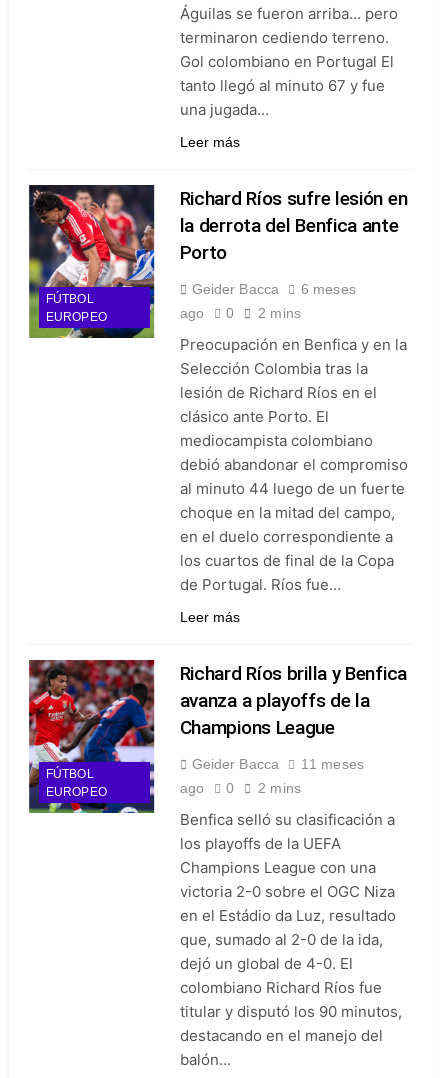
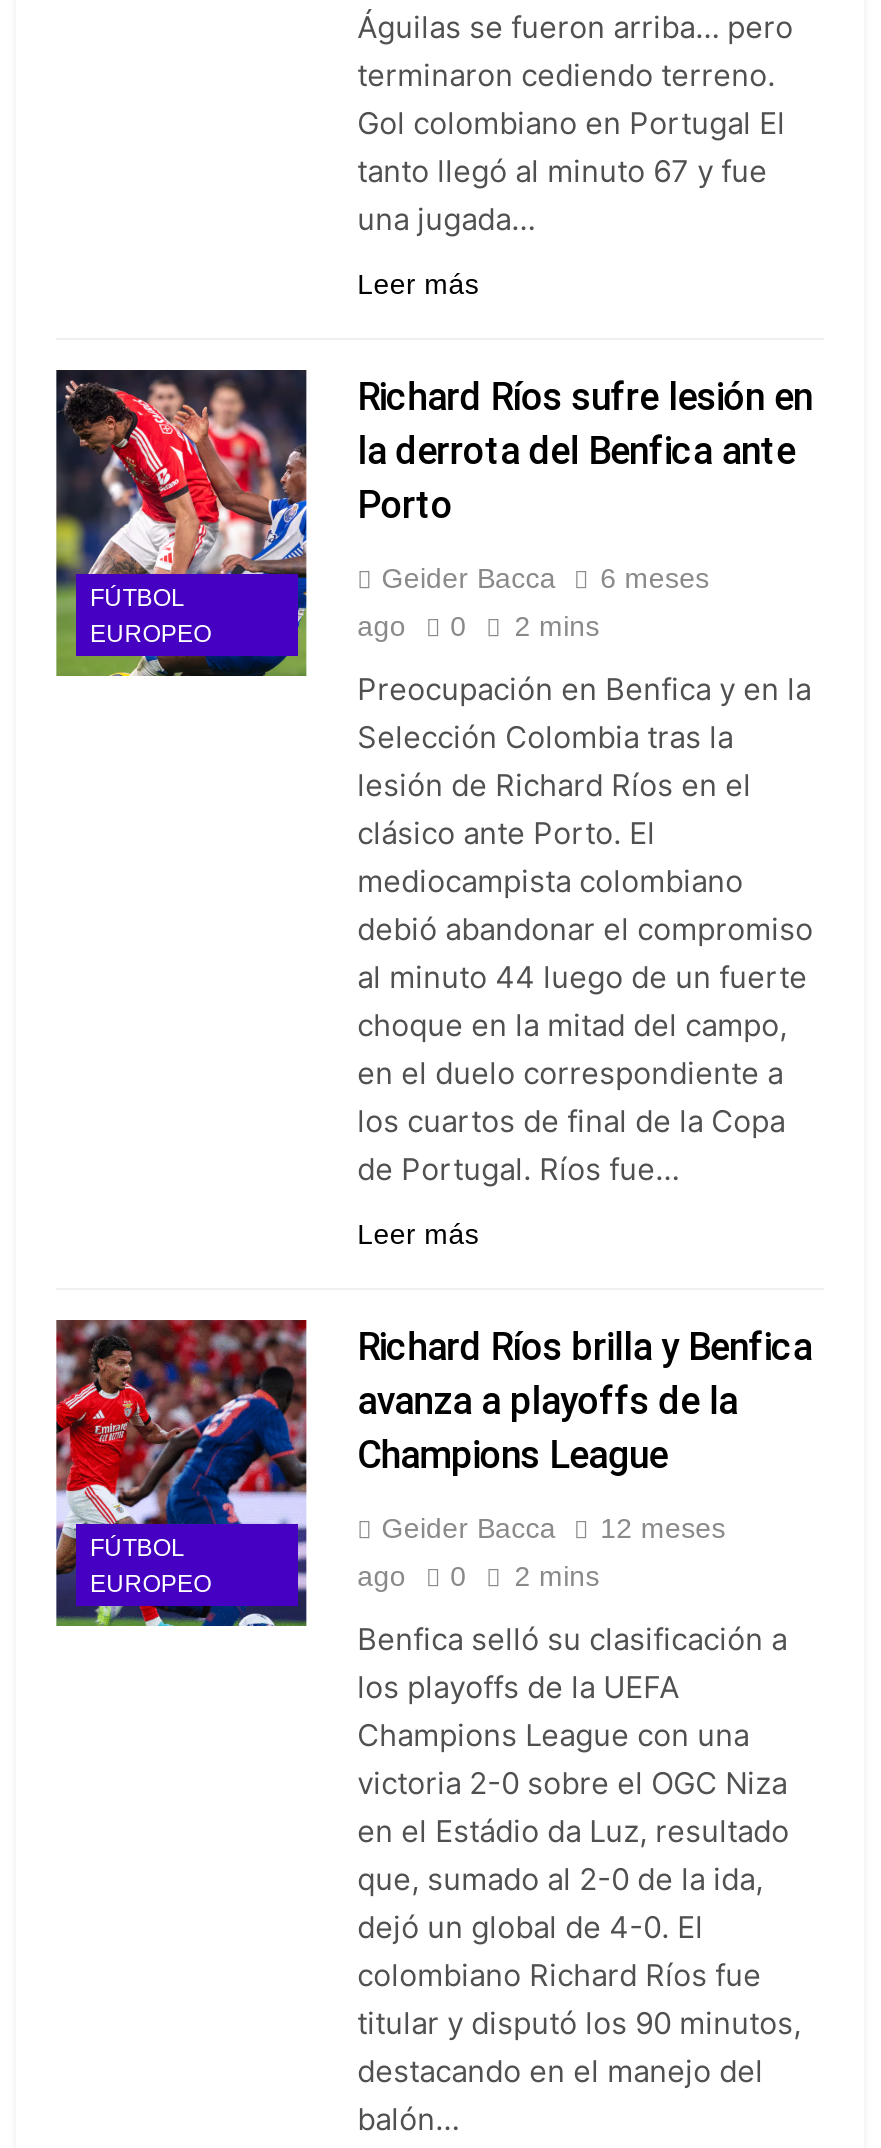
- Geider Bacca 11 meses
+ Geider Bacca 12 meses
